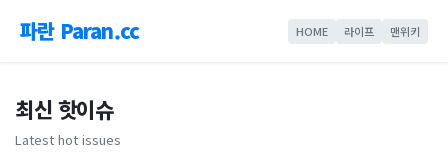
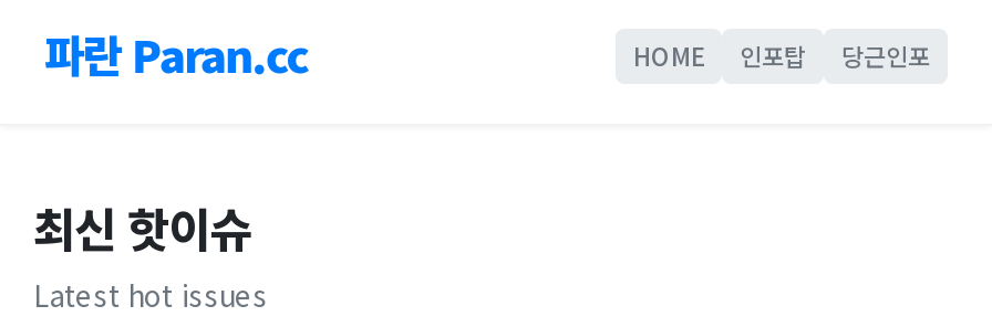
- 라이프
- 맨위키
+ 인포탑
+ 당근인포
